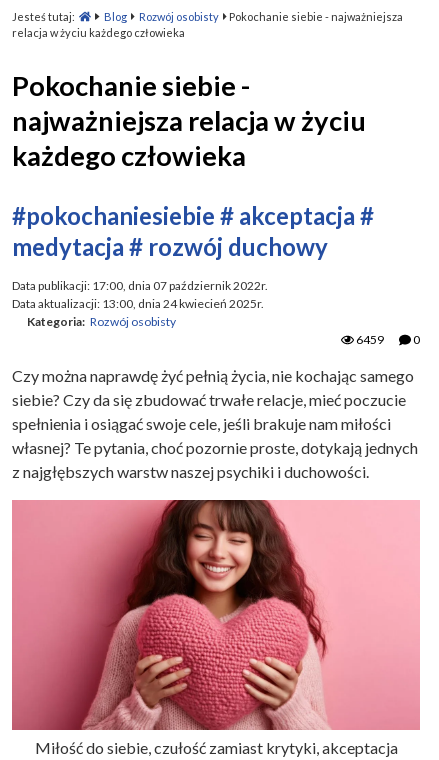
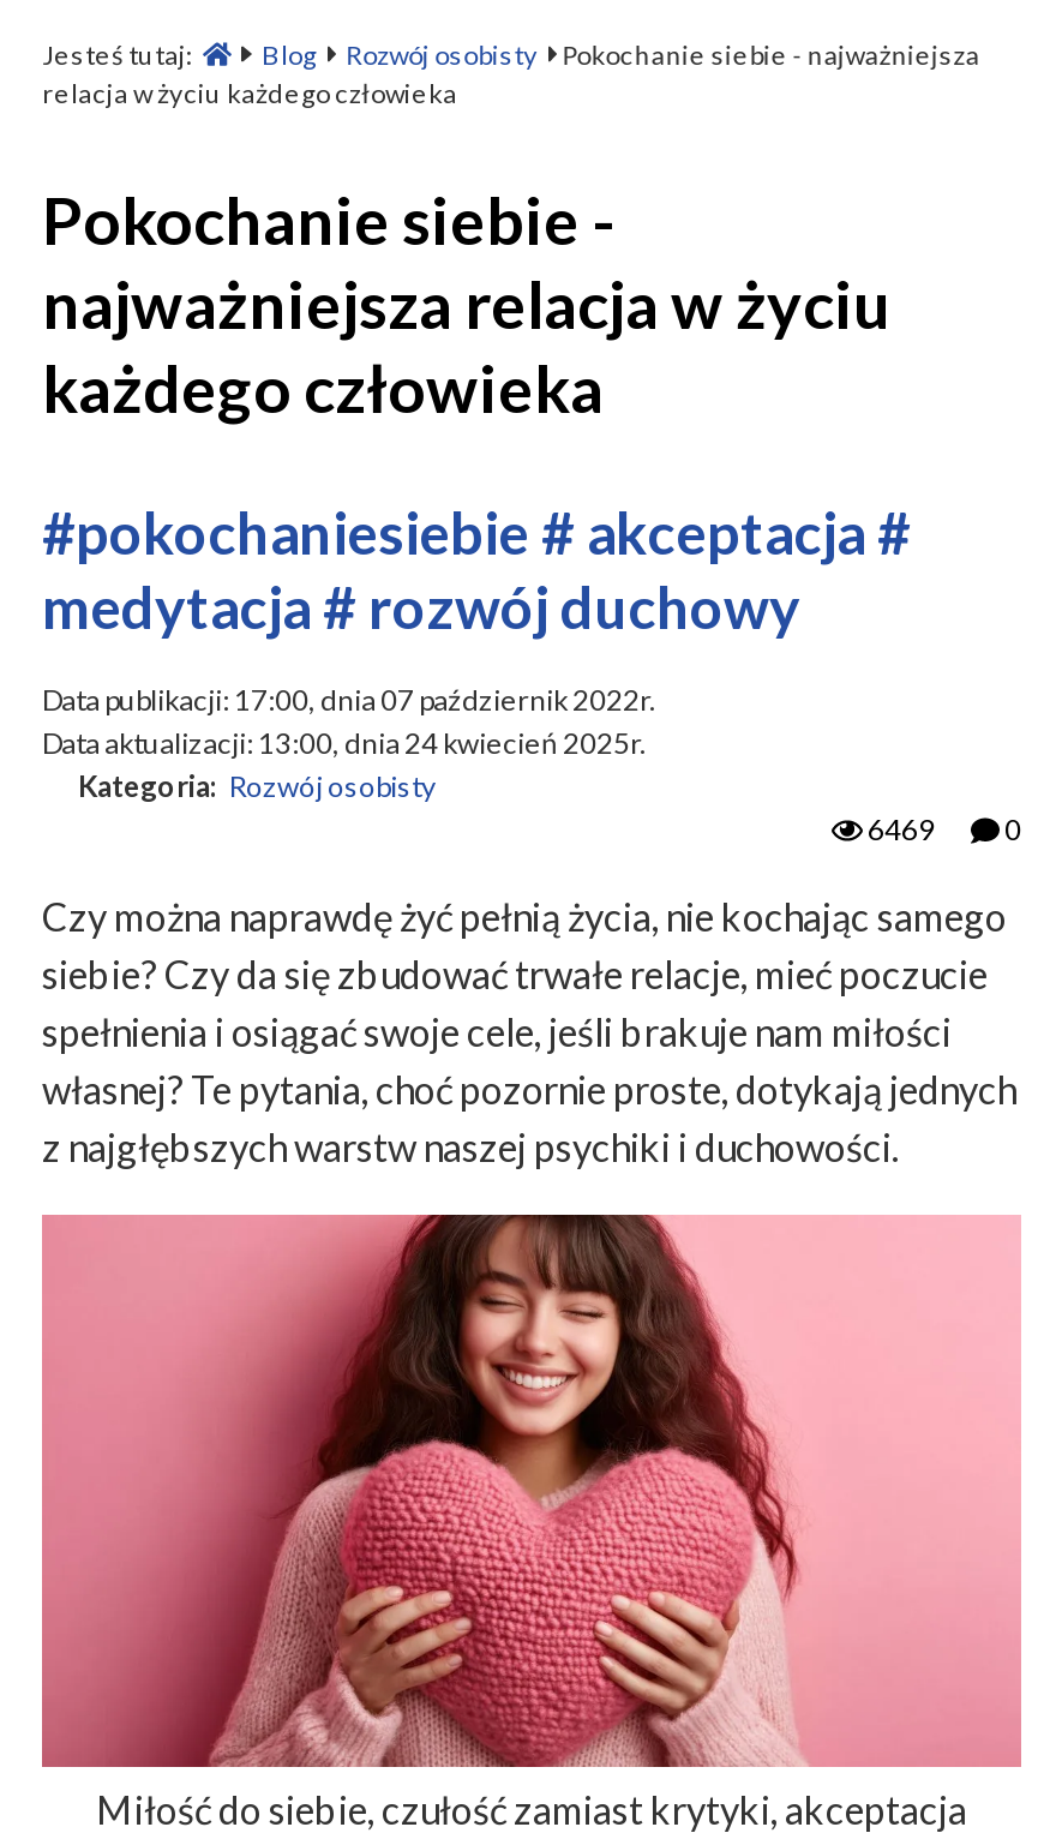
- 6459 0
+ 6469 0
